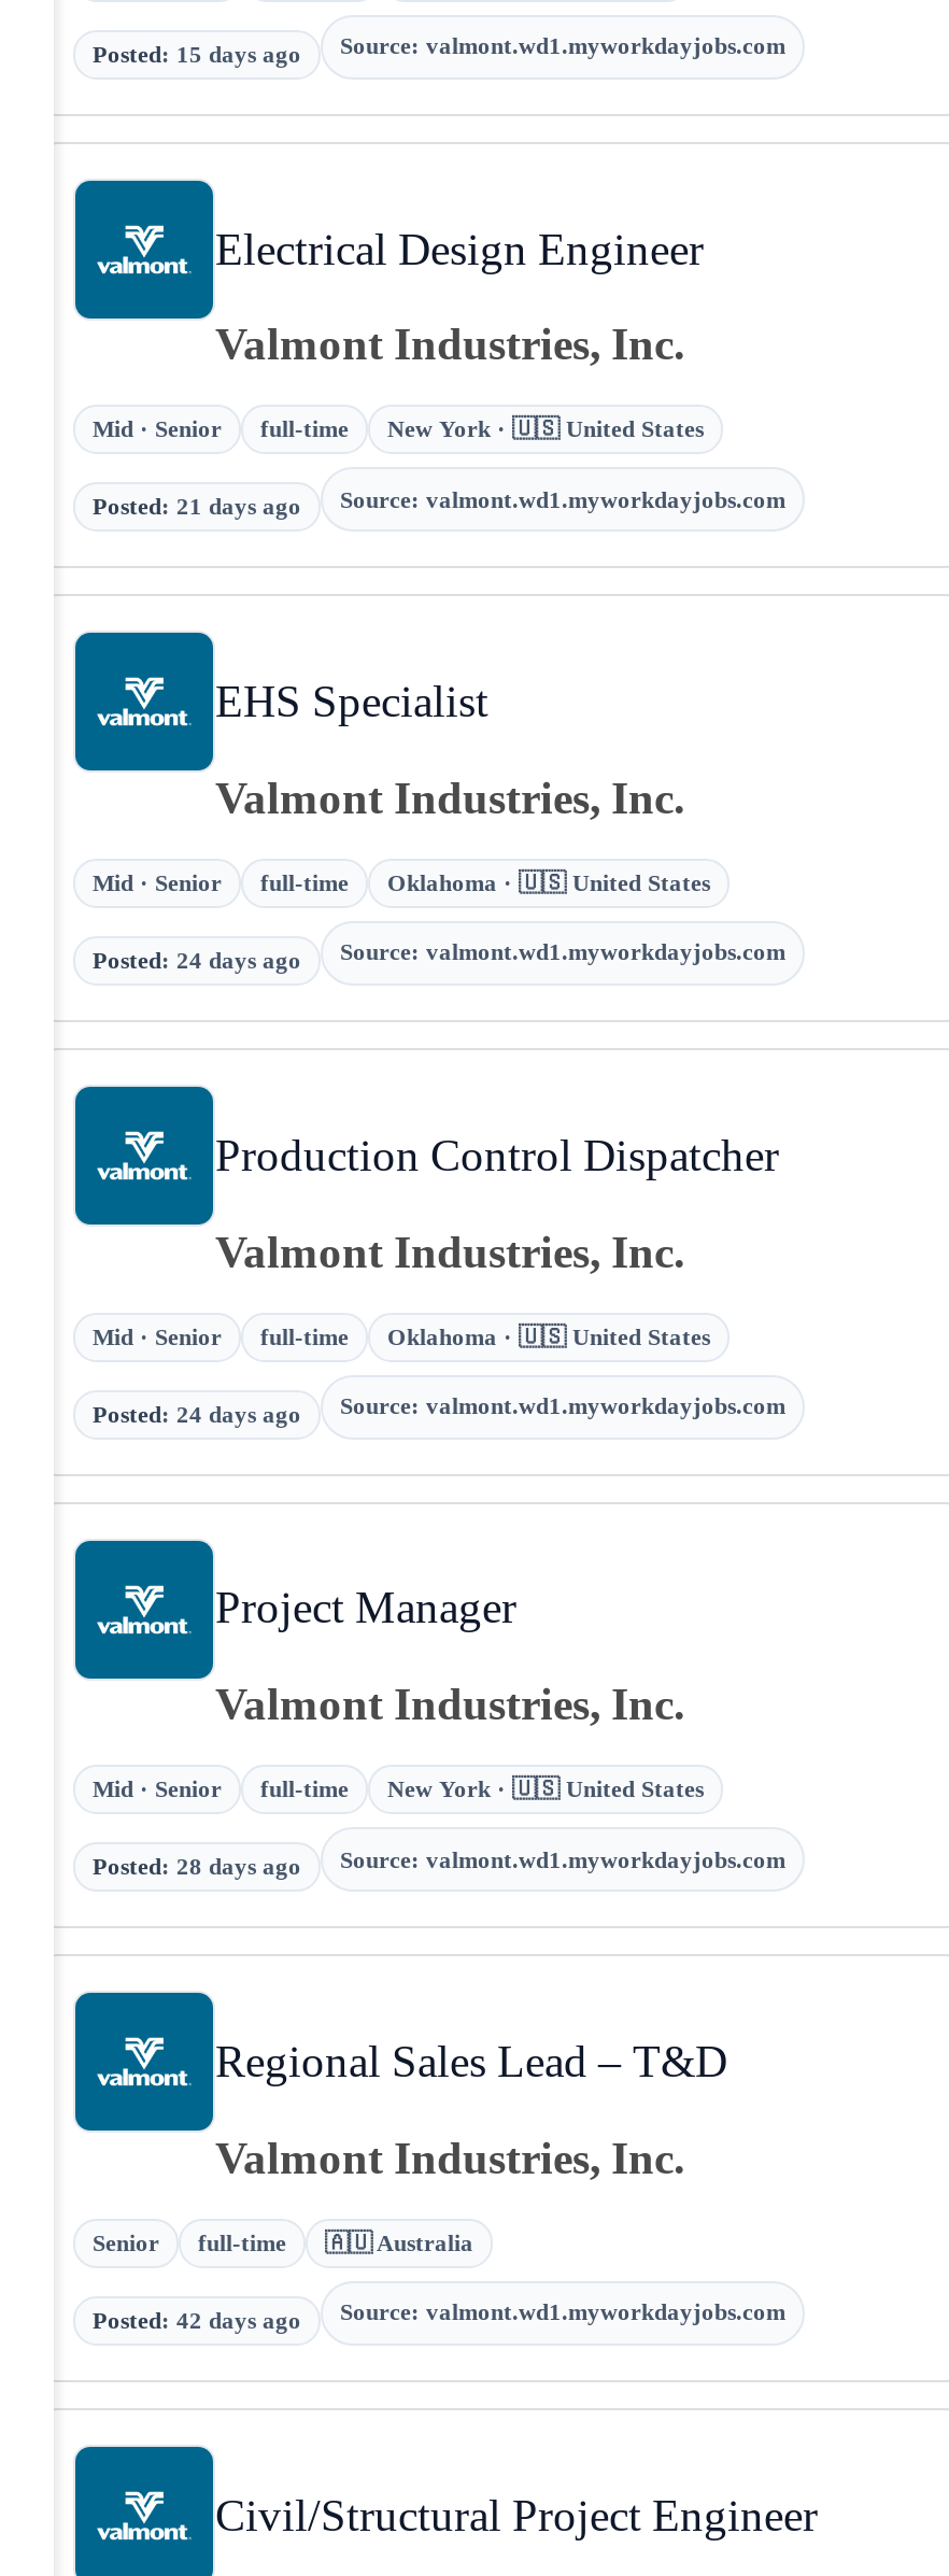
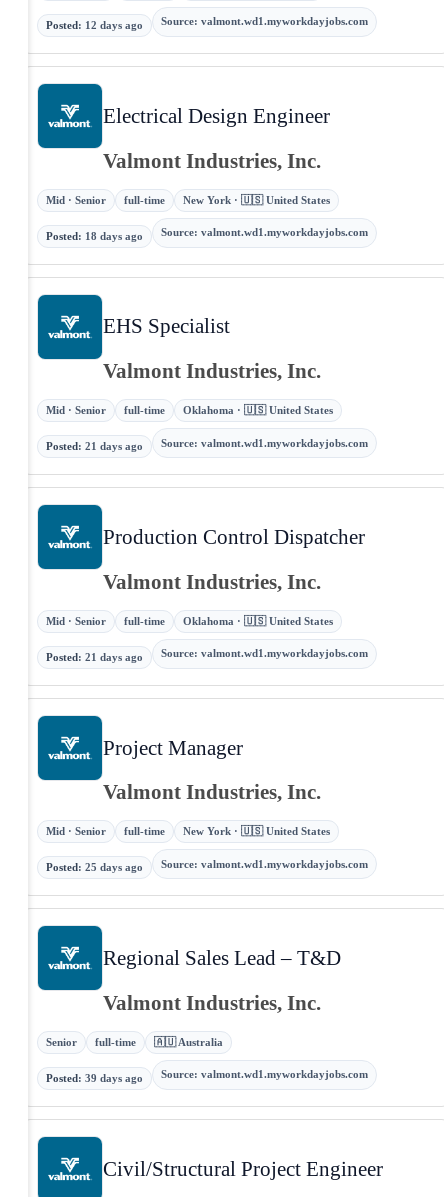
- Posted: 15 days ago
+ Posted: 12 days ago

- Posted: 21 days ago
+ Posted: 18 days ago

- Posted: 24 days ago
+ Posted: 21 days ago

- Posted: 24 days ago
+ Posted: 21 days ago

- Posted: 28 days ago
+ Posted: 25 days ago

- Posted: 42 days ago
+ Posted: 39 days ago
